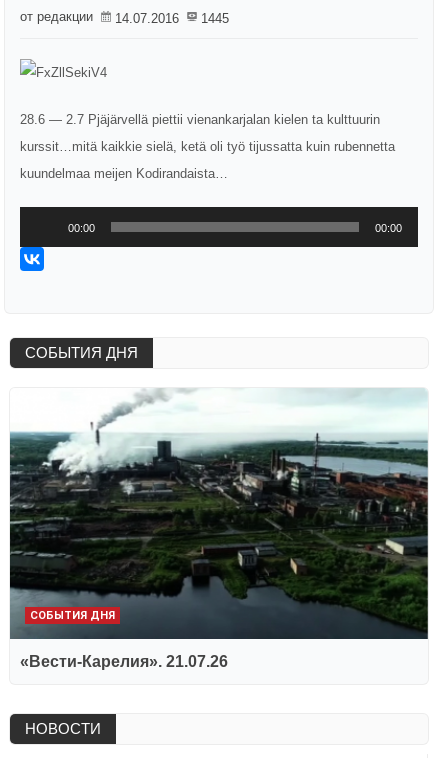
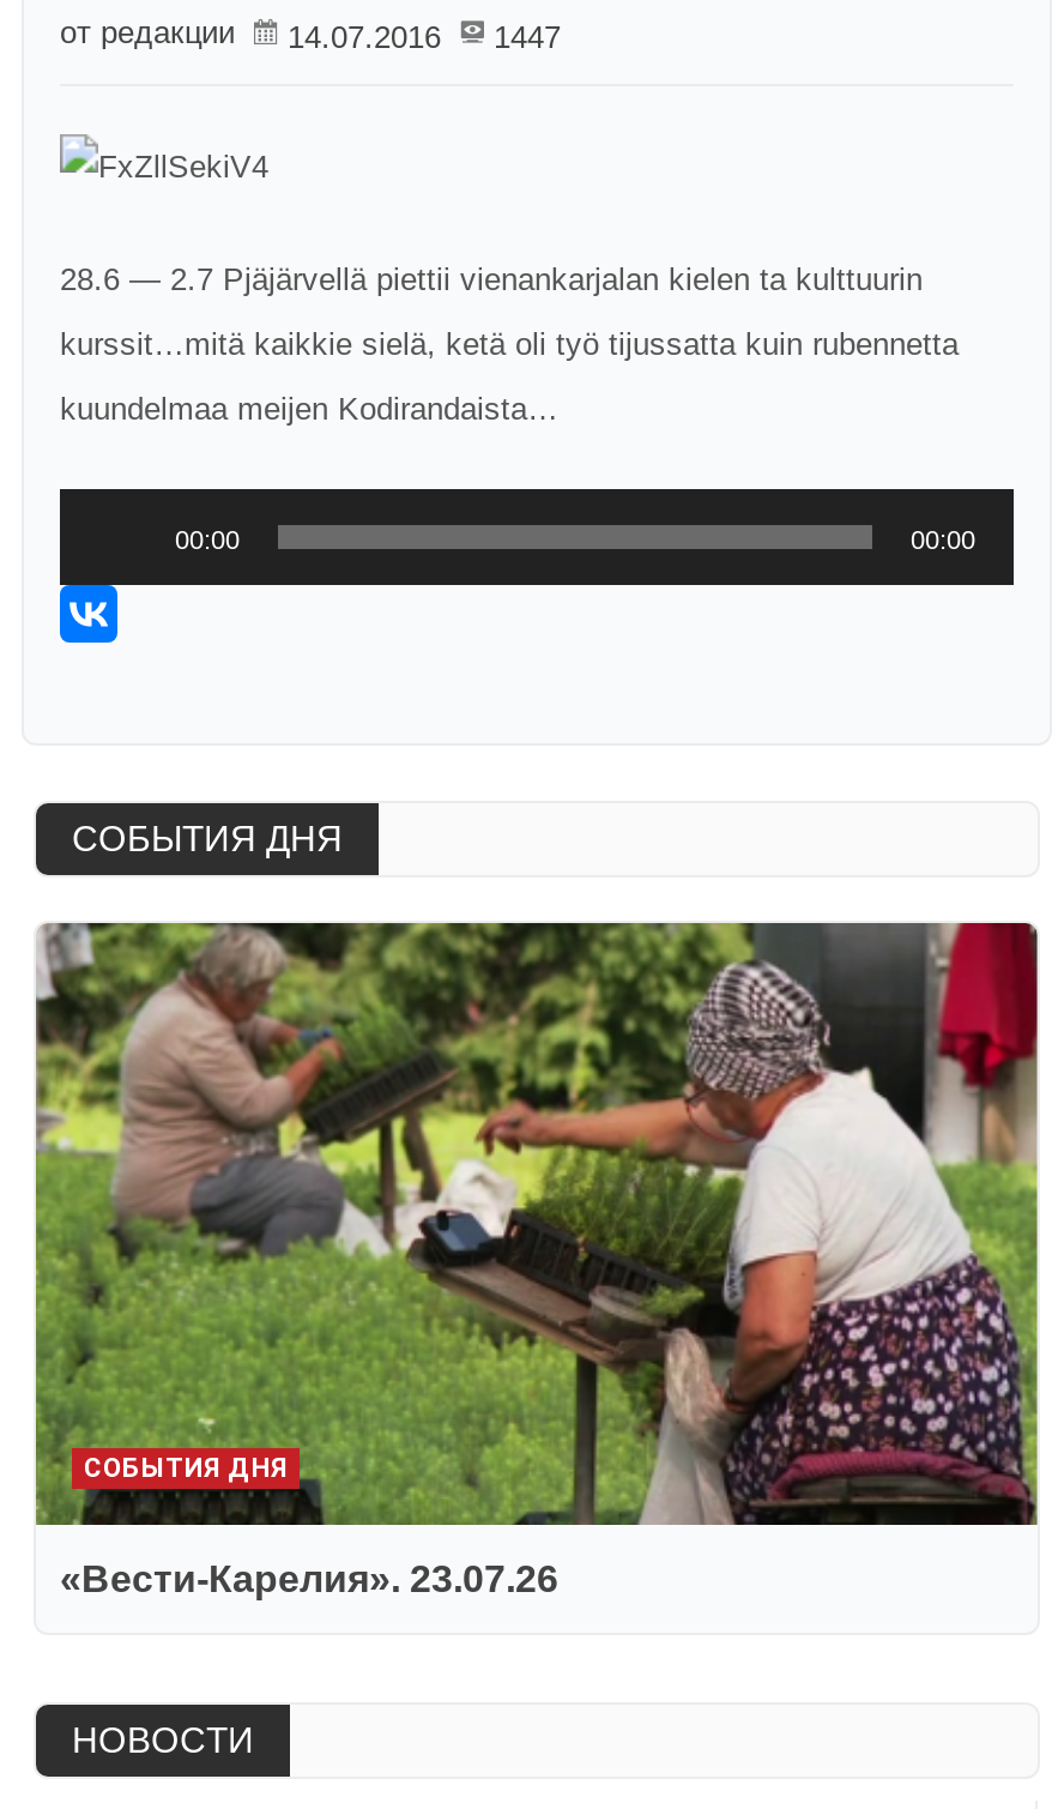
- от редакции 14.07.2016 1445
+ от редакции 14.07.2016 1447

- [image]
- «Вести-Карелия». 21.07.26
+ [image]
+ «Вести-Карелия». 23.07.26
